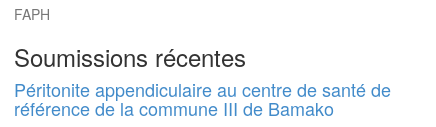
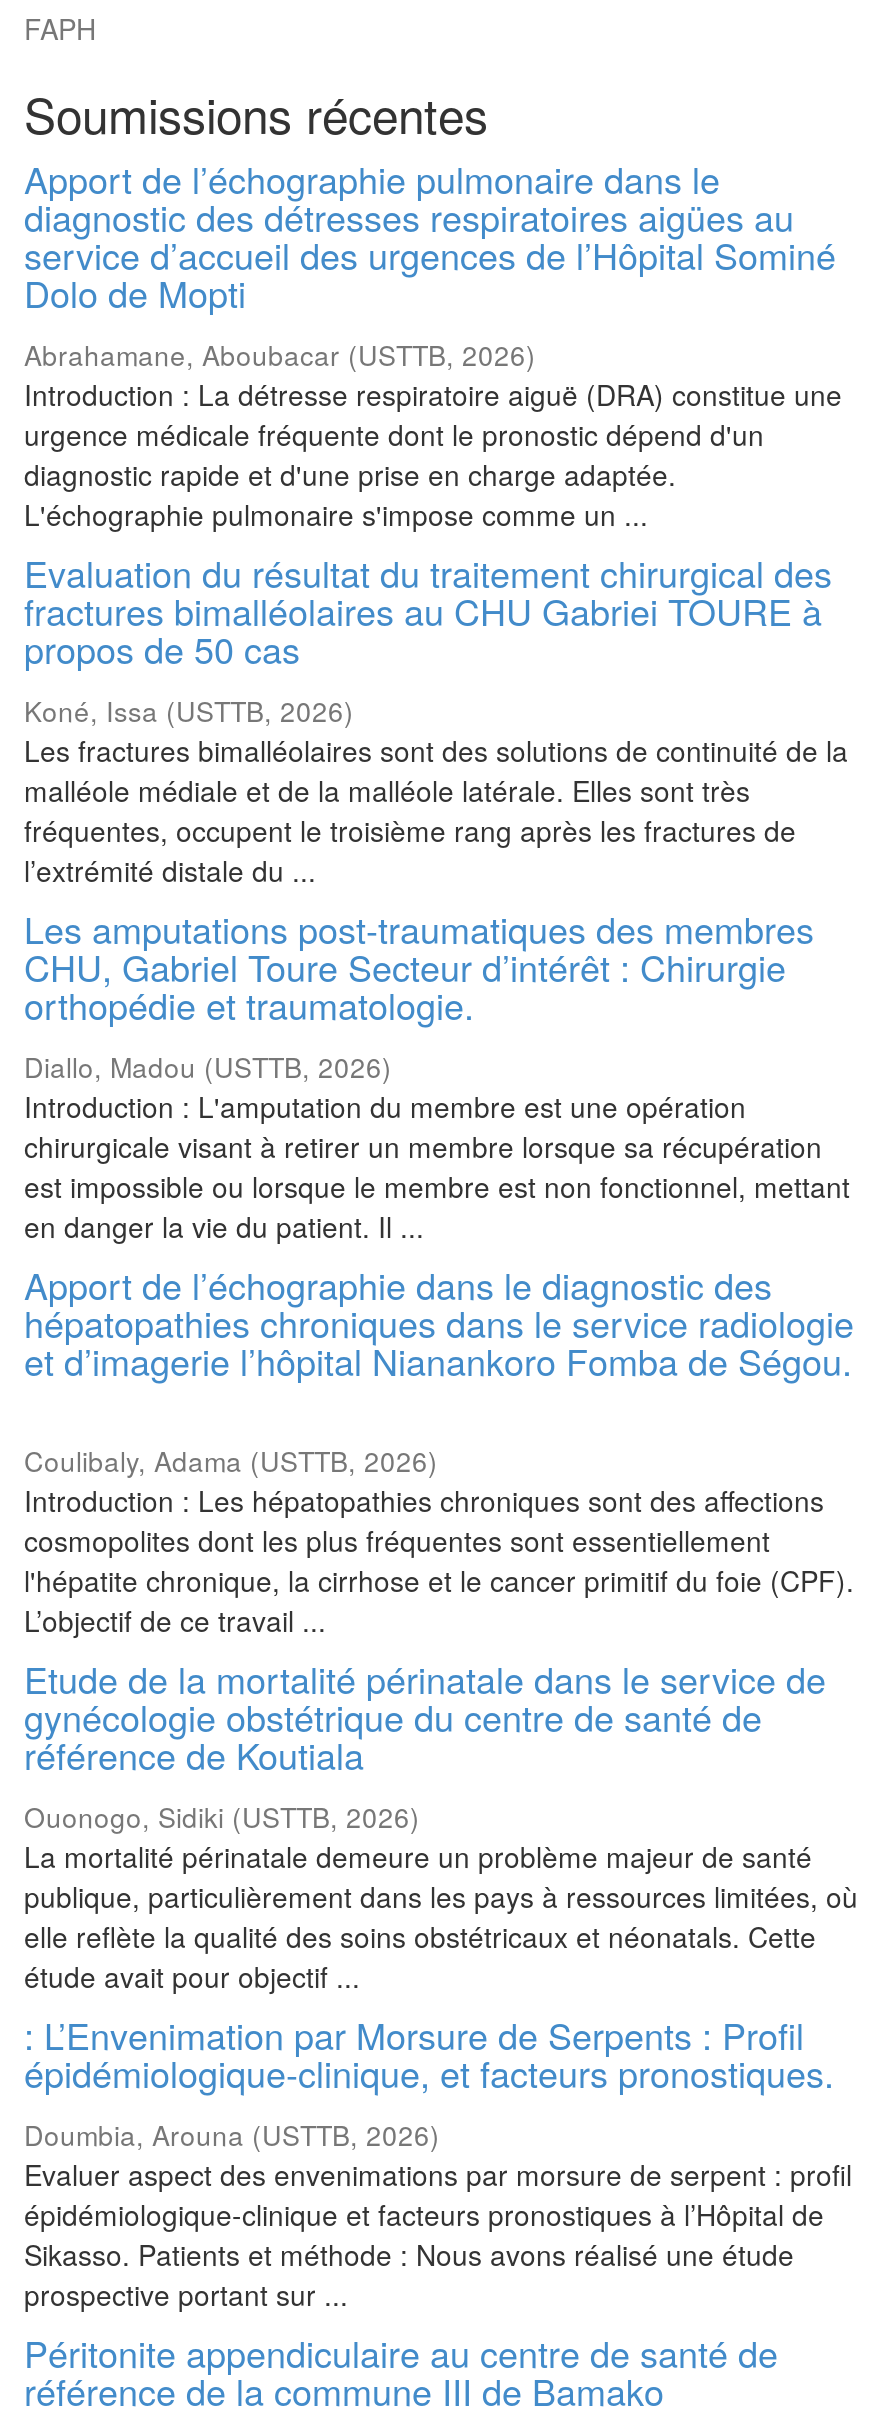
+ Apport de l’échographie pulmonaire dans le
+ diagnostic des détresses respiratoires aigües au
+ service d’accueil des urgences de l’Hôpital Sominé
+ Dolo de Mopti
+ Abrahamane, Aboubacar (USTTB, 2026)
+ Introduction : La détresse respiratoire aiguë (DRA) constitue une
+ urgence médicale fréquente dont le pronostic dépend d'un
+ diagnostic rapide et d'une prise en charge adaptée.
+ L'échographie pulmonaire s'impose comme un ...
+ Evaluation du résultat du traitement chirurgical des
+ fractures bimalléolaires au CHU Gabriei TOURE à
+ propos de 50 cas
+ Koné, Issa (USTTB, 2026)
+ Les fractures bimalléolaires sont des solutions de continuité de la
+ malléole médiale et de la malléole latérale. Elles sont très
+ fréquentes, occupent le troisième rang après les fractures de
+ l’extrémité distale du ...
+ Les amputations post-traumatiques des membres
+ CHU, Gabriel Toure Secteur d’intérêt : Chirurgie
+ orthopédie et traumatologie.
+ Diallo, Madou (USTTB, 2026)
+ Introduction : L'amputation du membre est une opération
+ chirurgicale visant à retirer un membre lorsque sa récupération
+ est impossible ou lorsque le membre est non fonctionnel, mettant
+ en danger la vie du patient. Il ...
+ Apport de l’échographie dans le diagnostic des
+ hépatopathies chroniques dans le service radiologie
+ et d’imagerie l’hôpital Nianankoro Fomba de Ségou.
+ Coulibaly, Adama (USTTB, 2026)
+ Introduction : Les hépatopathies chroniques sont des affections
+ cosmopolites dont les plus fréquentes sont essentiellement
+ l'hépatite chronique, la cirrhose et le cancer primitif du foie (CPF).
+ L’objectif de ce travail ...
+ Etude de la mortalité périnatale dans le service de
+ gynécologie obstétrique du centre de santé de
+ référence de Koutiala
+ Ouonogo, Sidiki (USTTB, 2026)
+ La mortalité périnatale demeure un problème majeur de santé
+ publique, particulièrement dans les pays à ressources limitées, où
+ elle reflète la qualité des soins obstétricaux et néonatals. Cette
+ étude avait pour objectif ...
+ : L’Envenimation par Morsure de Serpents : Profil
+ épidémiologique-clinique, et facteurs pronostiques.
+ Doumbia, Arouna (USTTB, 2026)
+ Evaluer aspect des envenimations par morsure de serpent : profil
+ épidémiologique-clinique et facteurs pronostiques à l’Hôpital de
+ Sikasso. Patients et méthode : Nous avons réalisé une étude
+ prospective portant sur ...
